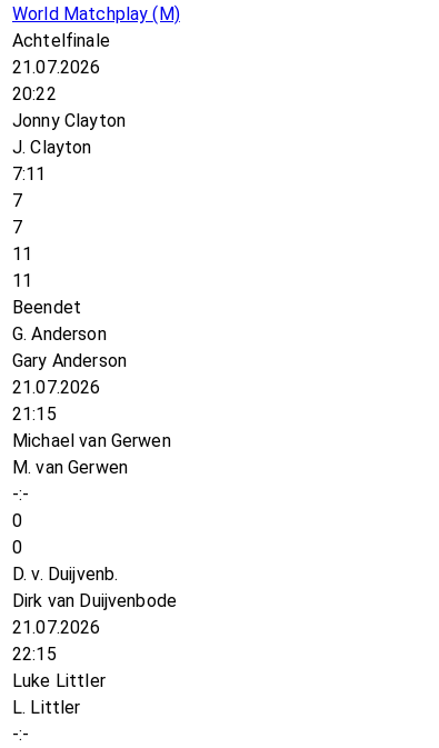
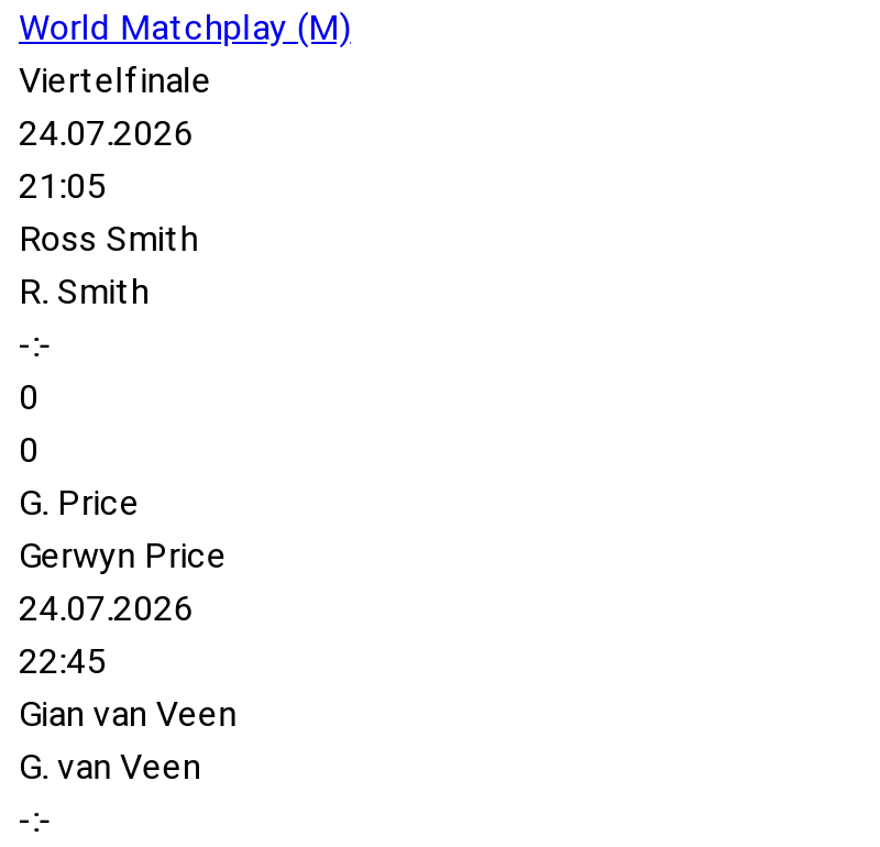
- Achtelfinale
- 21.07.2026
- 20:22
- Jonny Clayton
- J. Clayton
- 7:11
- 7
- 7
- 11
- 11
- Beendet
- G. Anderson
- Gary Anderson
- 21.07.2026
- 21:15
- Michael van Gerwen
- M. van Gerwen
+ Viertelfinale
+ 24.07.2026
+ 21:05
+ Ross Smith
+ R. Smith

- D. v. Duijvenb.
- Dirk van Duijvenbode
- 21.07.2026
- 22:15
- Luke Littler
- L. Littler
+ G. Price
+ Gerwyn Price
+ 24.07.2026
+ 22:45
+ Gian van Veen
+ G. van Veen
